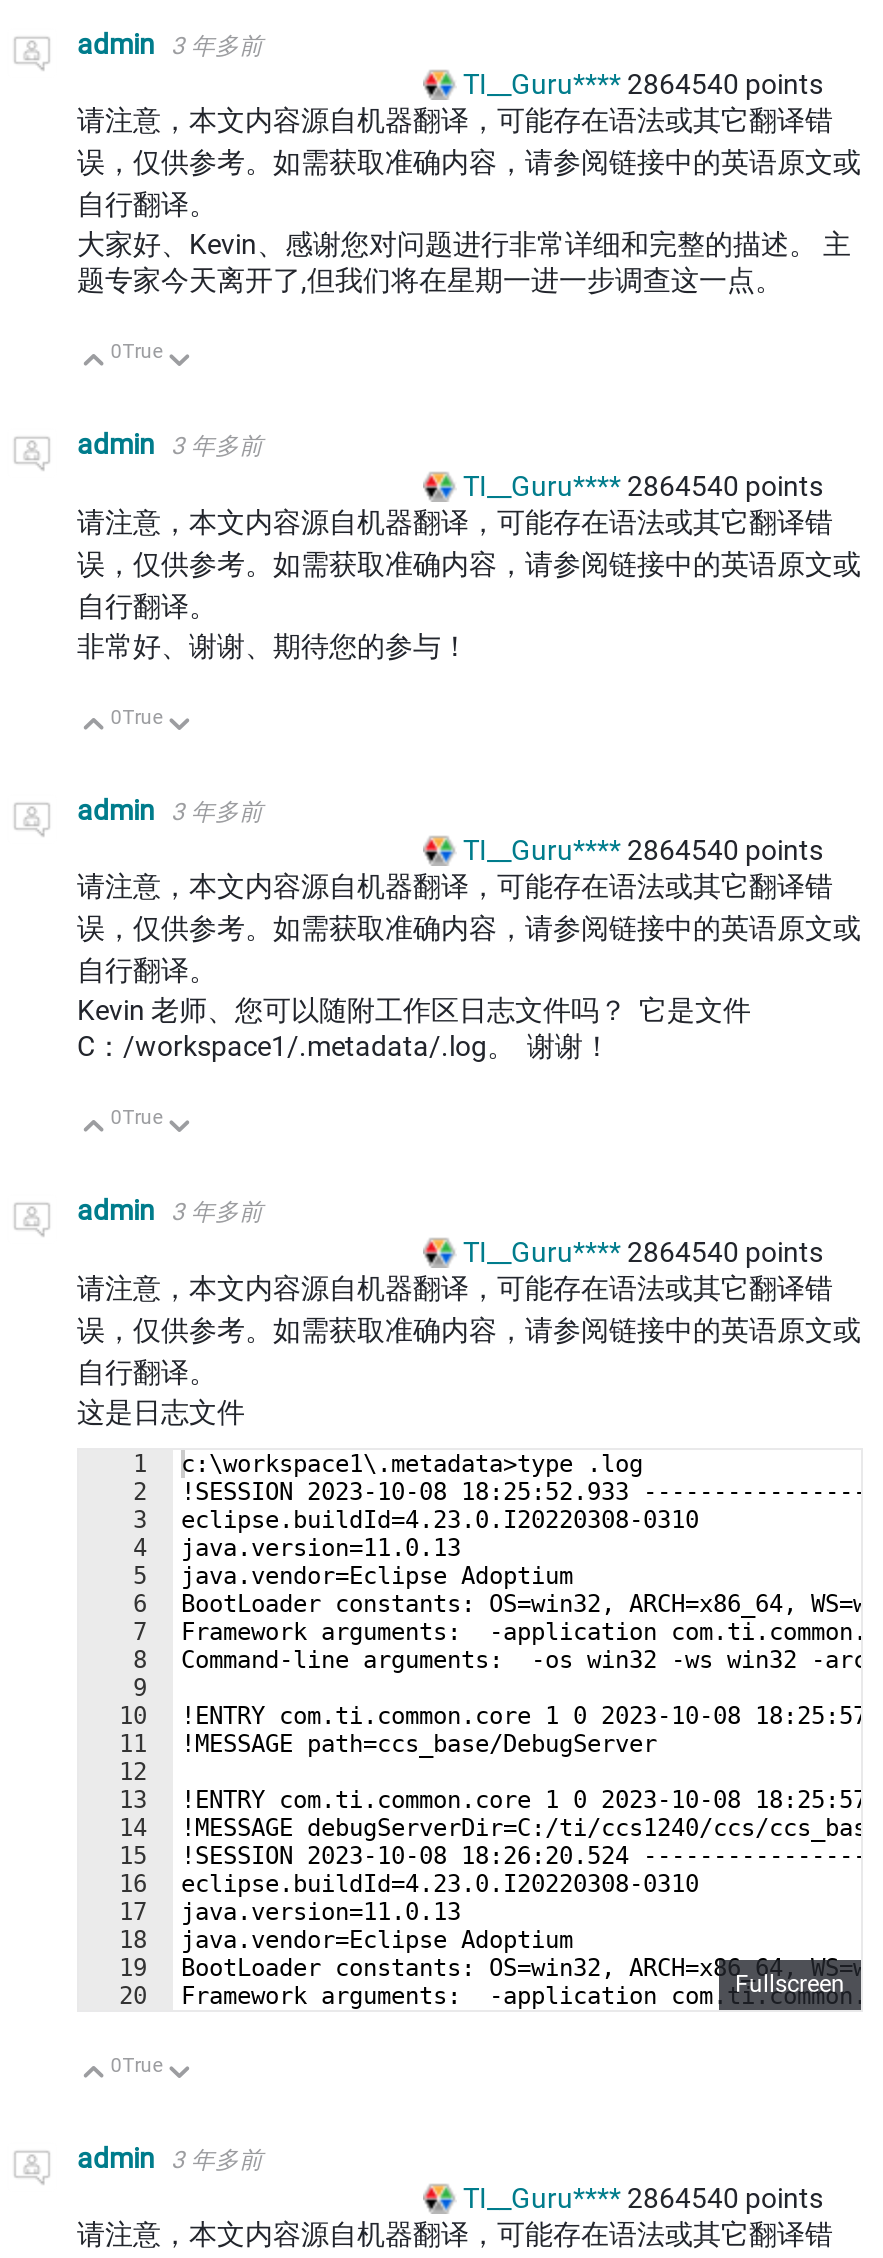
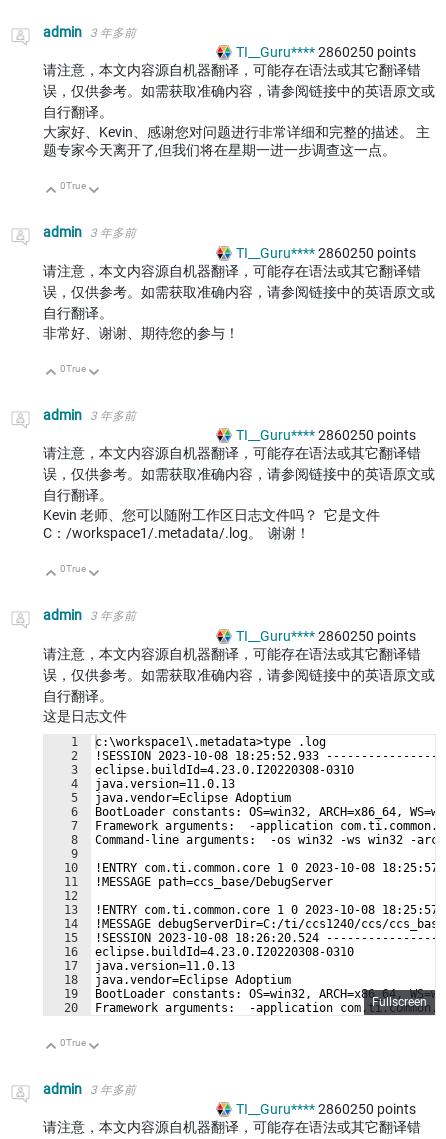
- TI__Guru**** 2864540 points
+ TI__Guru**** 2860250 points

- TI__Guru**** 2864540 points
+ TI__Guru**** 2860250 points

- TI__Guru**** 2864540 points
+ TI__Guru**** 2860250 points

- TI__Guru**** 2864540 points
+ TI__Guru**** 2860250 points

- TI__Guru**** 2864540 points
+ TI__Guru**** 2860250 points
